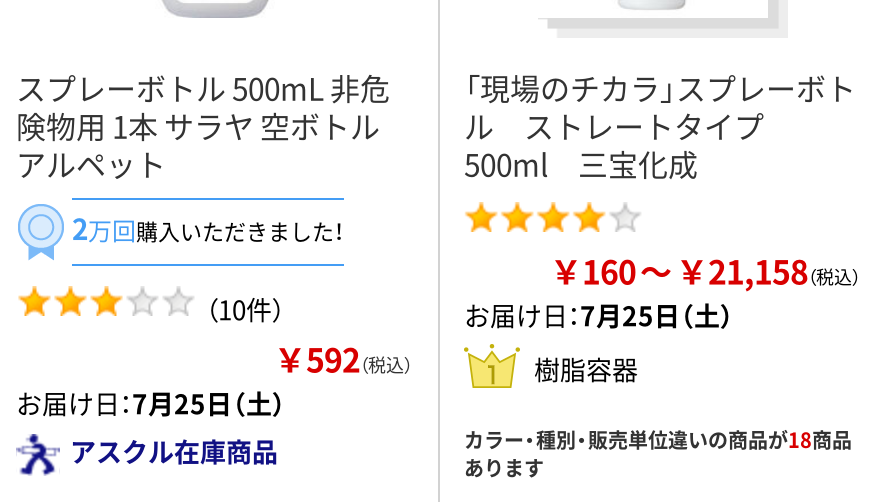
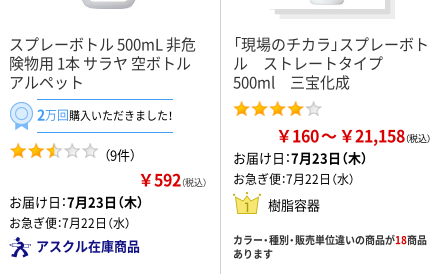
- （10件）
+ （9件）

- お届け日：7月25日（土）
+ お届け日：7月23日（木）
+ お急ぎ便：7月22日（水）

- お届け日：7月25日（土）
+ お届け日：7月23日（木）
+ お急ぎ便：7月22日（水）
